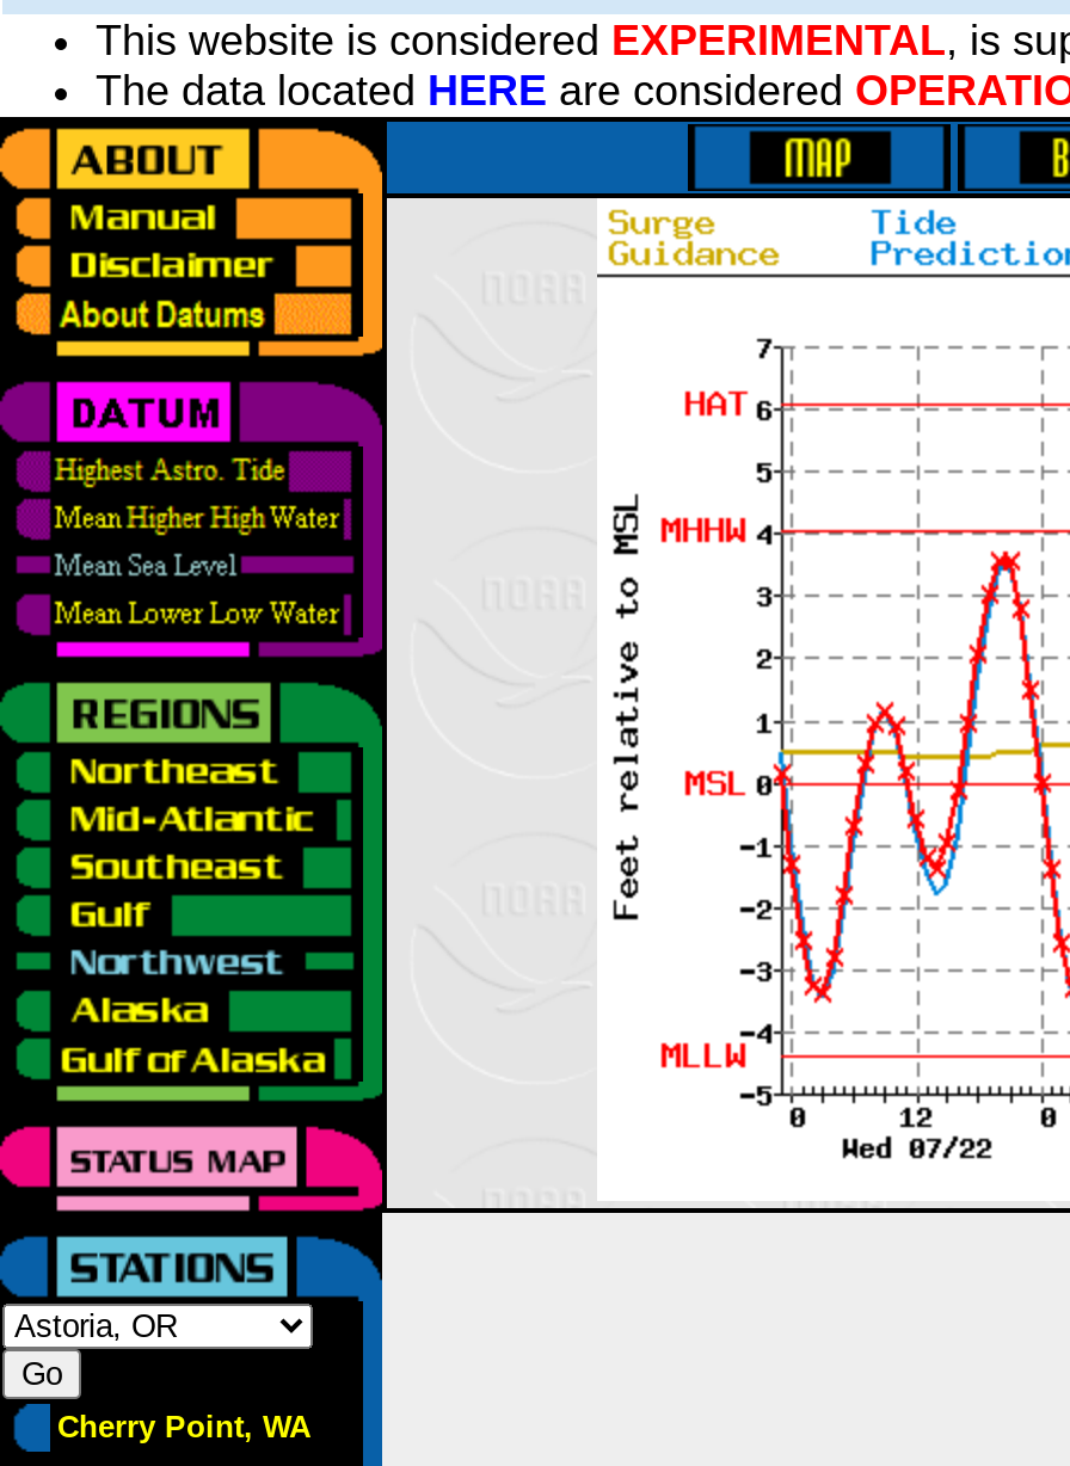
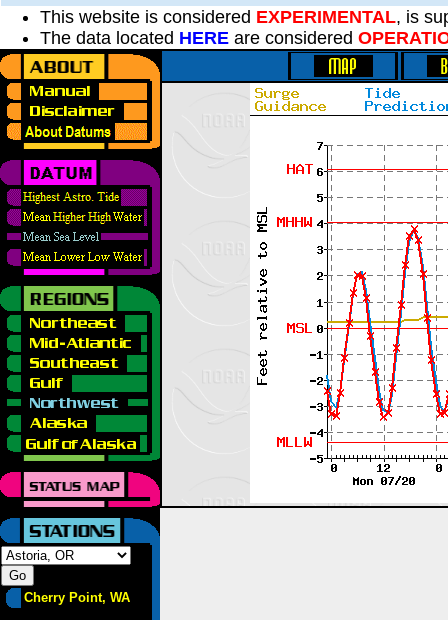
- [image]
+ [image]
